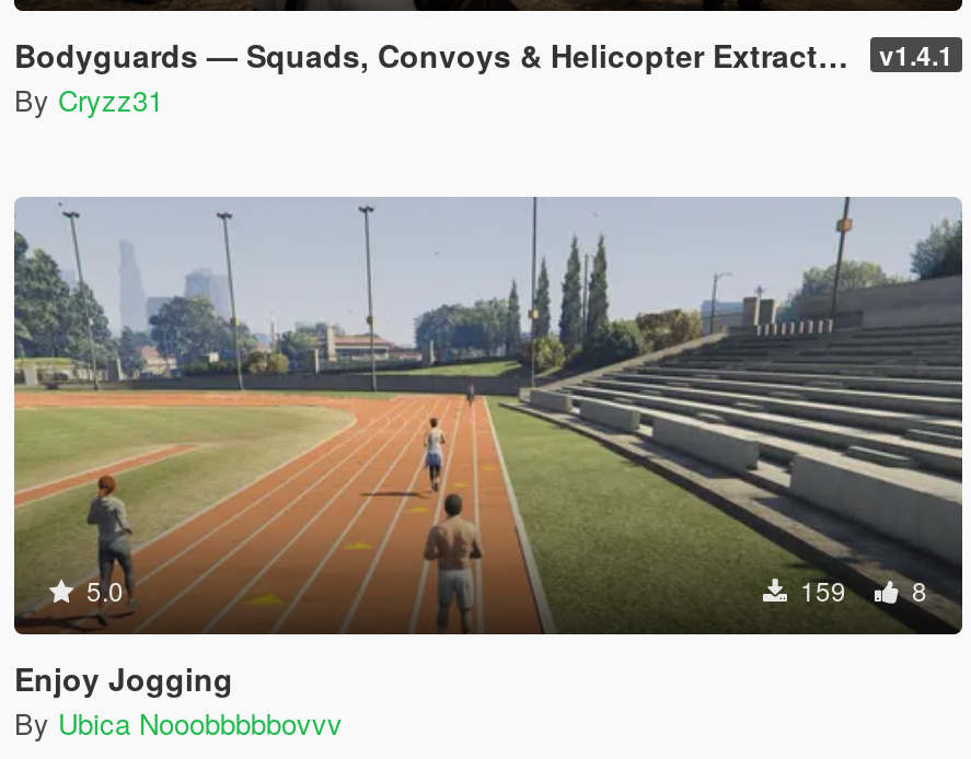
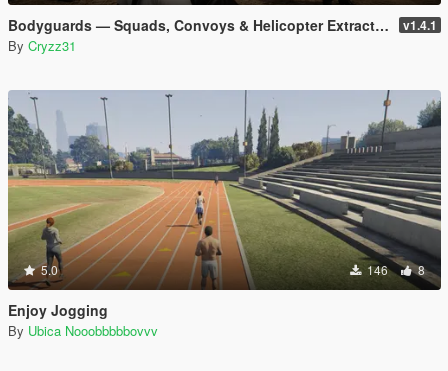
- 159 8
+ 146 8
